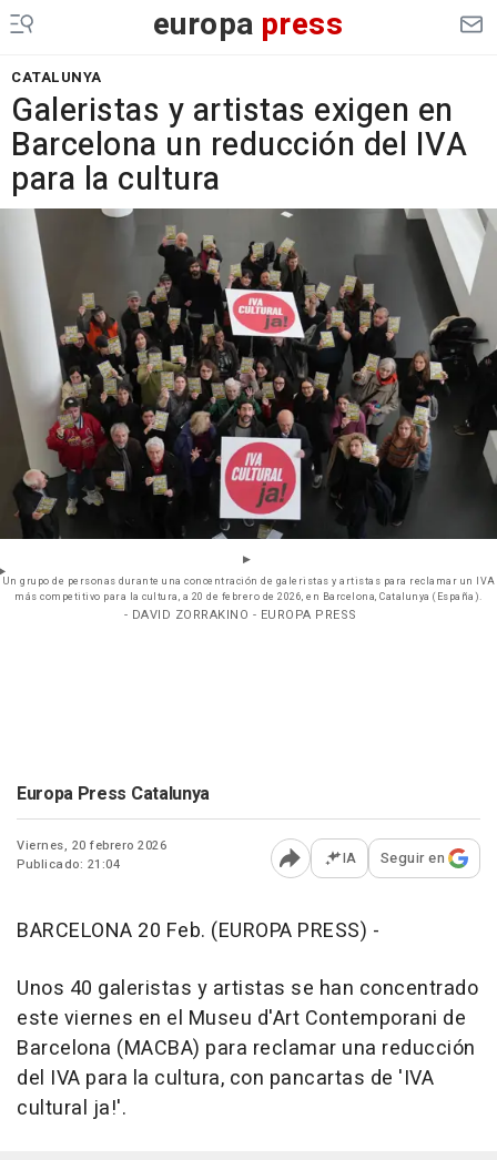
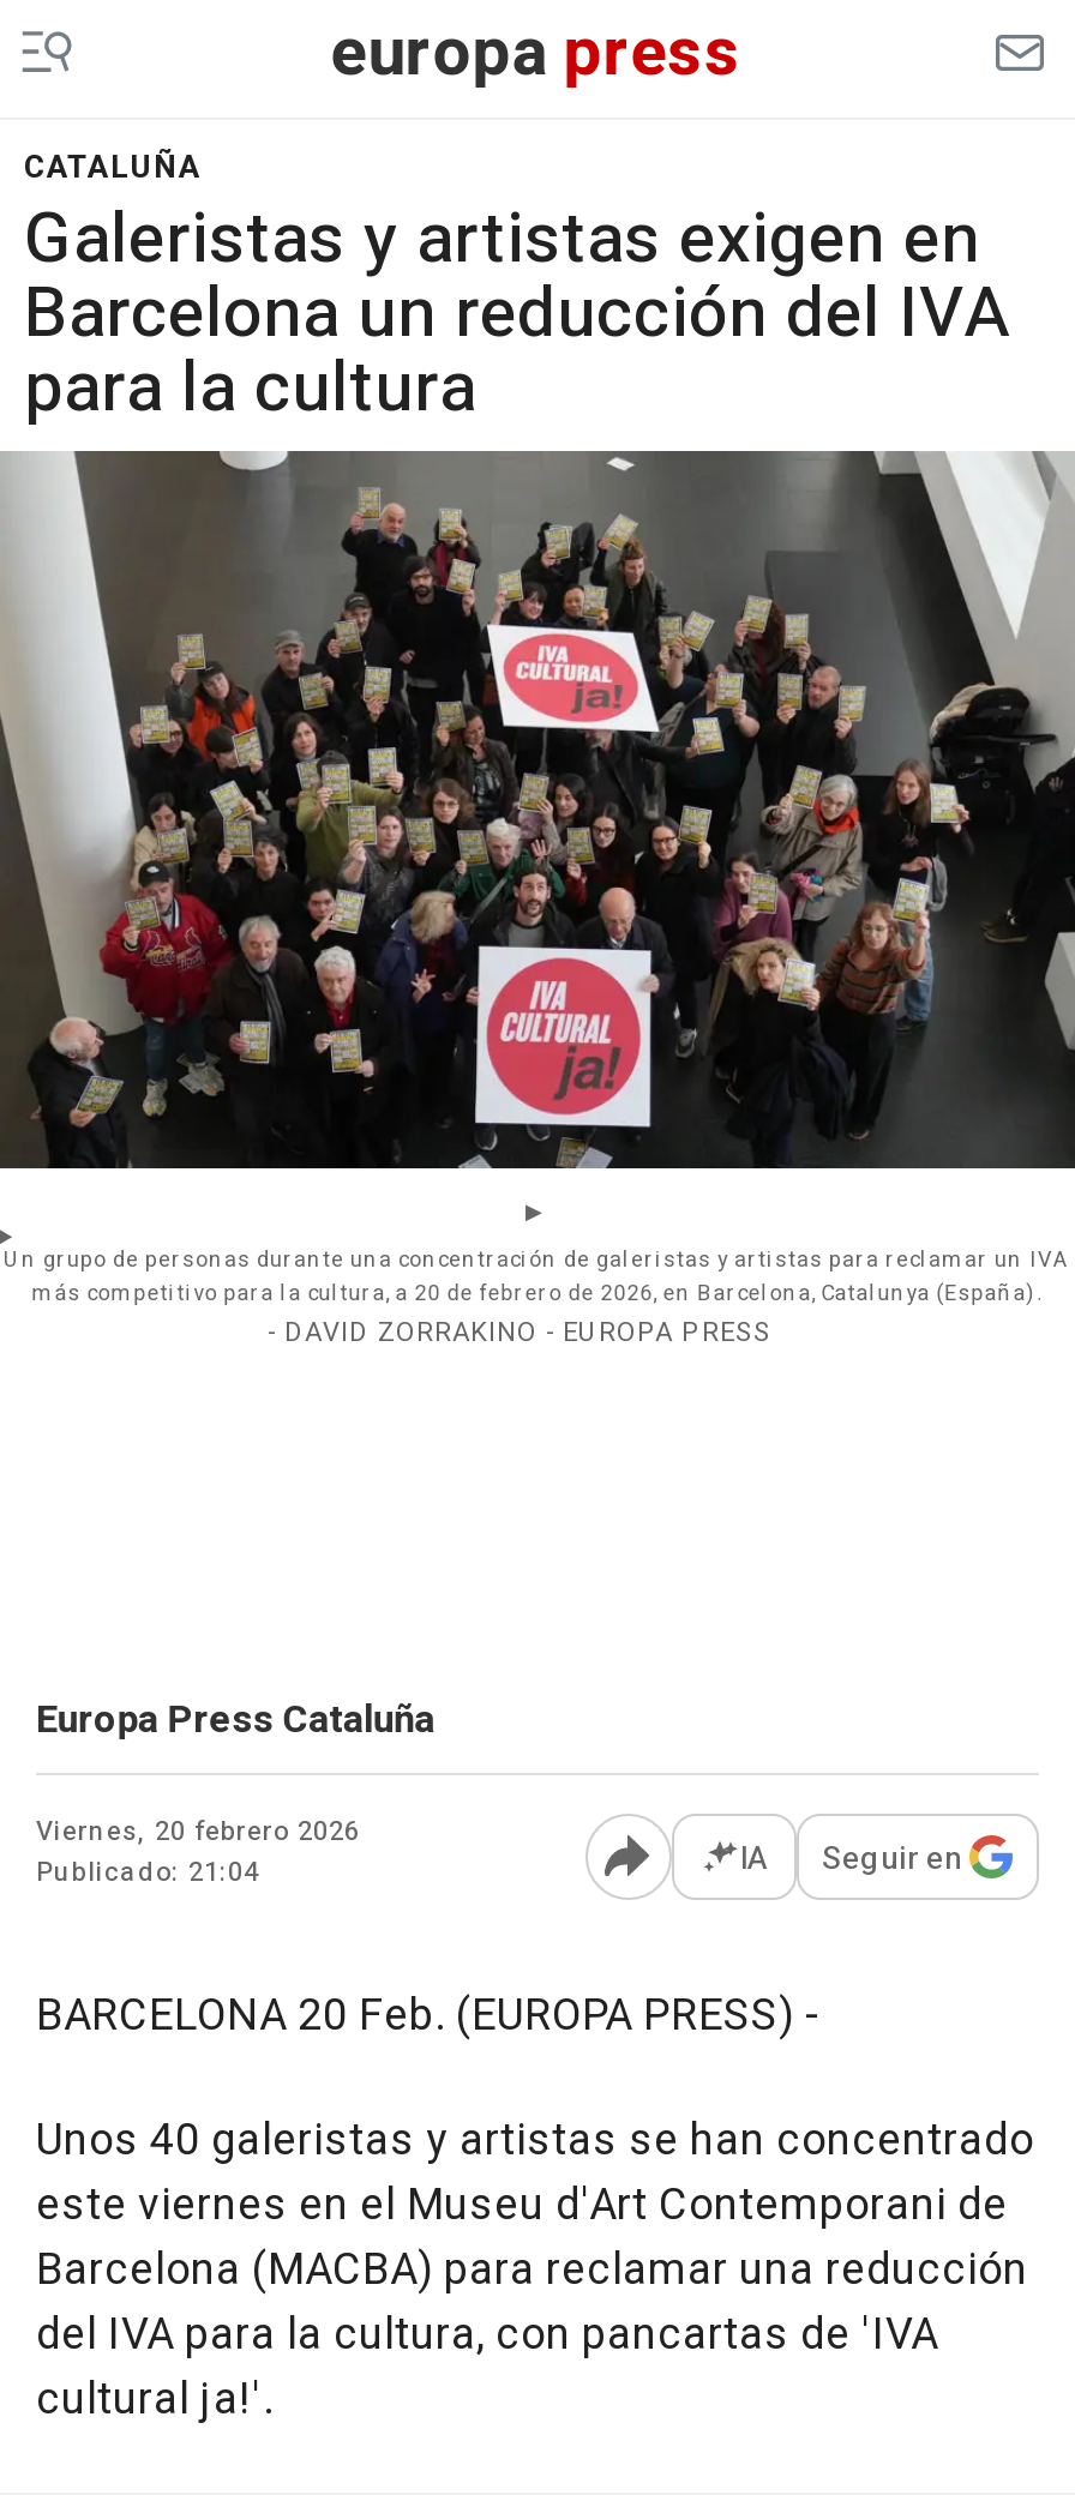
- CATALUNYA
+ CATALUÑA

- Europa Press Catalunya
+ Europa Press Cataluña
